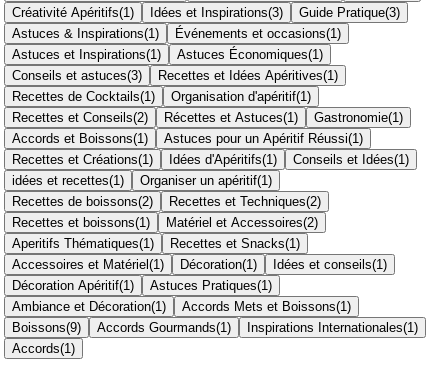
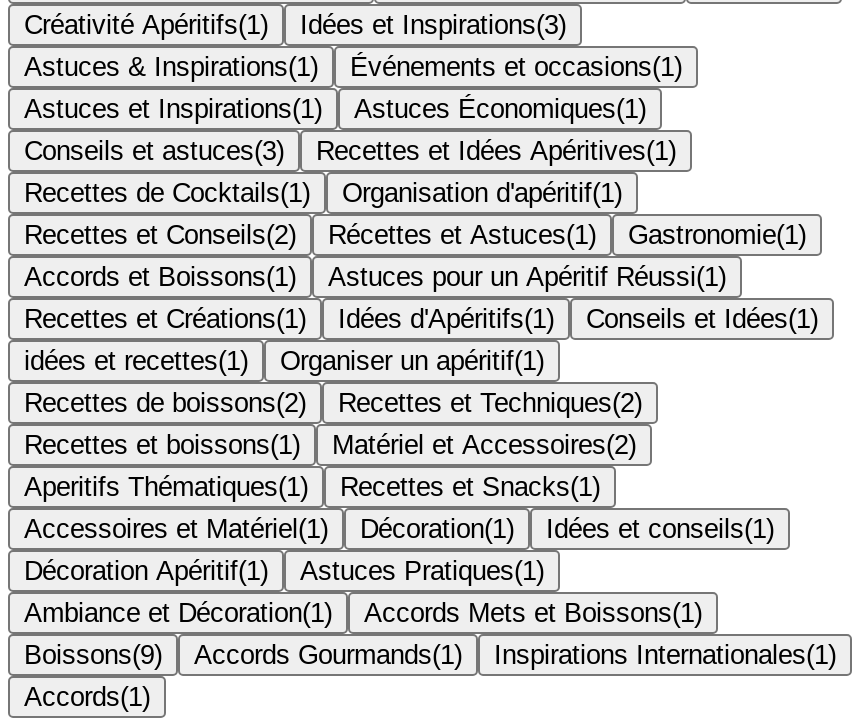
- Guide Pratique(3)
